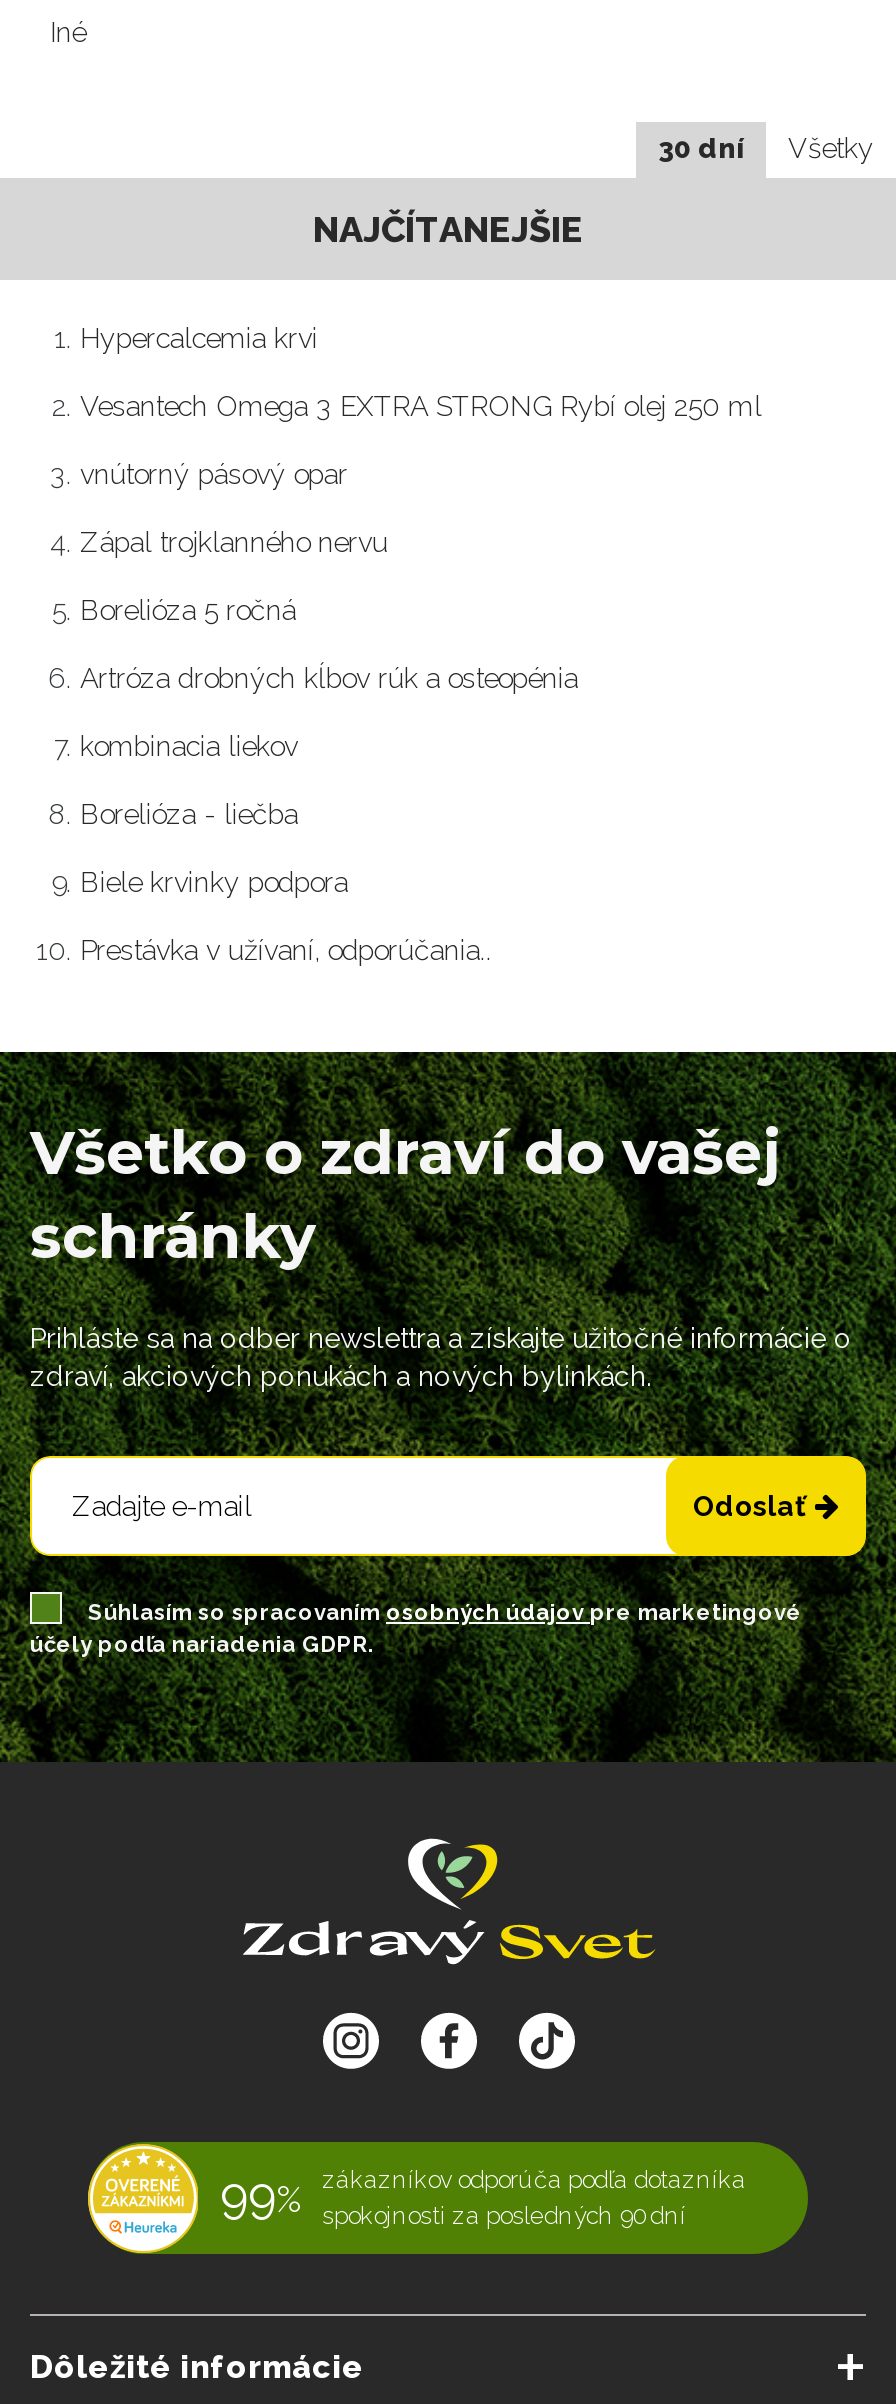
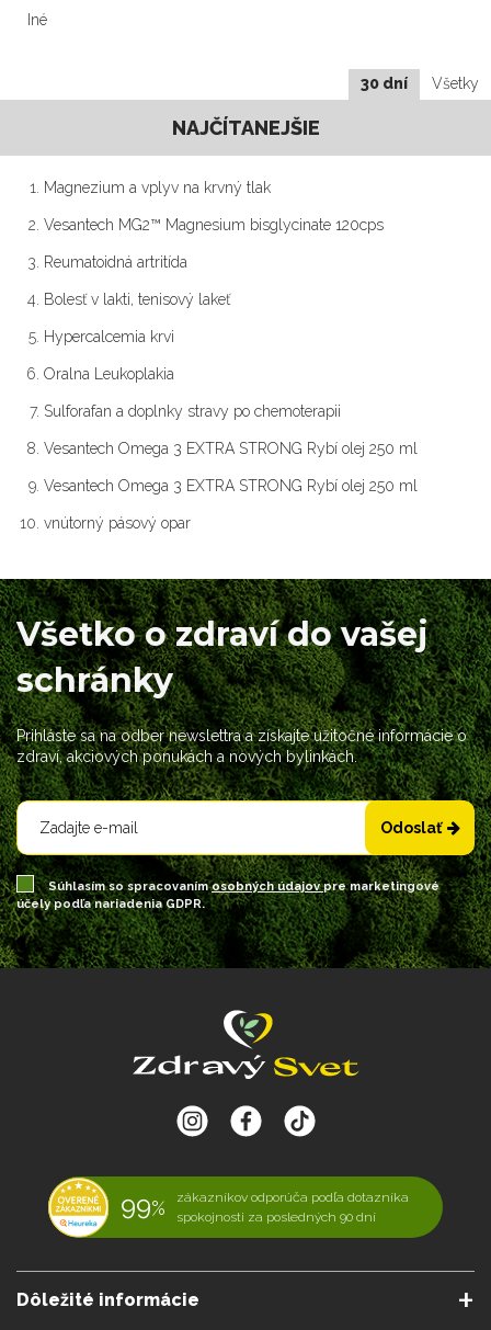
+ Magnezium a vplyv na krvný tlak
+ Vesantech MG2™ Magnesium bisglycinate 120cps
+ Reumatoidná artritída
+ Bolesť v lakti, tenisový lakeť

moved down: Hypercalcemia krvi

+ Oralna Leukoplakia
+ Sulforafan a doplnky stravy po chemoterapii
+ Vesantech Omega 3 EXTRA STRONG Rybí olej 250 ml

moved down: Vesantech Omega 3 EXTRA STRONG Rybí olej 250 ml | vnútorný pásový opar

- Zápal trojklanného nervu
- Borelióza 5 ročná
- Artróza drobných kĺbov rúk a osteopénia
- kombinacia liekov
- Borelióza - liečba
- Biele krvinky podpora
- Prestávka v užívaní, odporúčania..
